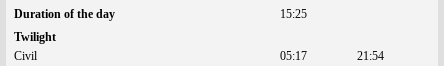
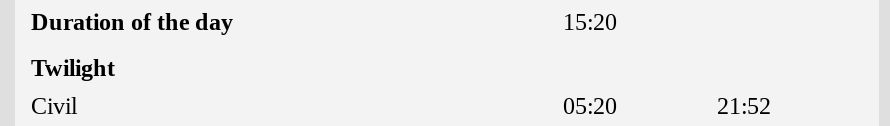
- 15:25
+ 15:20

- 05:17
+ 05:20

- 21:54
+ 21:52
